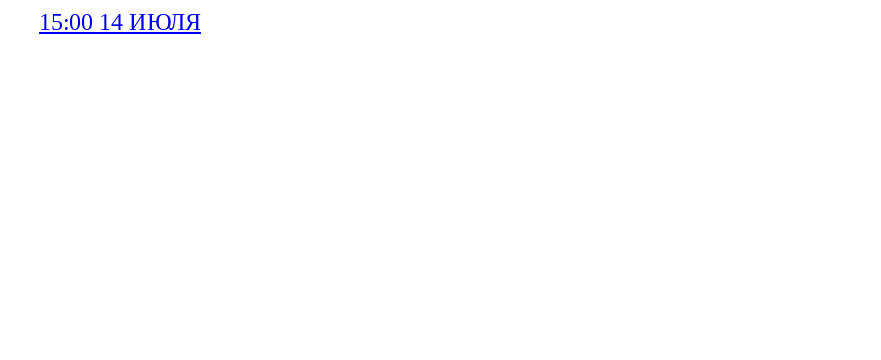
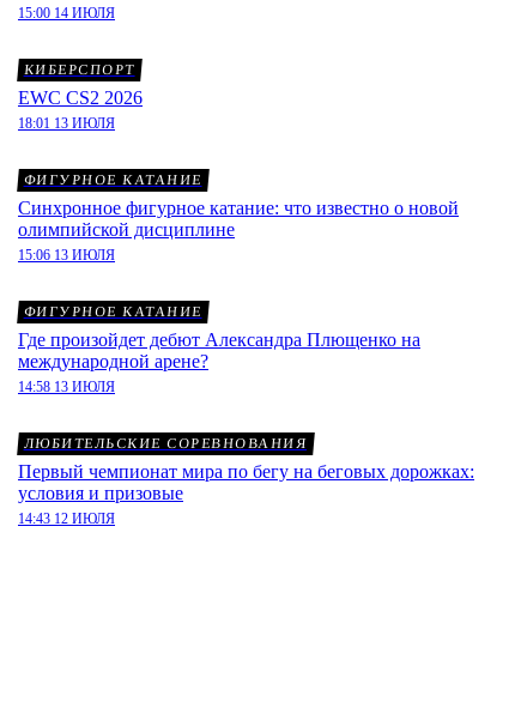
+ КИБЕРСПОРТ
+ EWC CS2 2026
+ 18:01 13 ИЮЛЯ
+ ФИГУРНОЕ КАТАНИЕ
+ Синхронное фигурное катание: что известно о новой
+ олимпийской дисциплине
+ 15:06 13 ИЮЛЯ
+ ФИГУРНОЕ КАТАНИЕ
+ Где произойдет дебют Александра Плющенко на
+ международной арене?
+ 14:58 13 ИЮЛЯ
+ ЛЮБИТЕЛЬСКИЕ СОРЕВНОВАНИЯ
+ Первый чемпионат мира по бегу на беговых дорожках:
+ условия и призовые
+ 14:43 12 ИЮЛЯ
